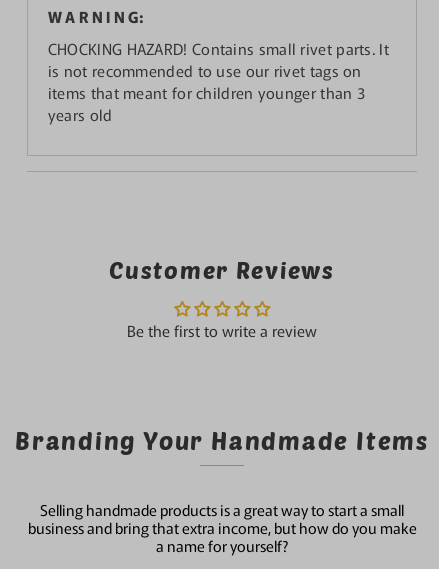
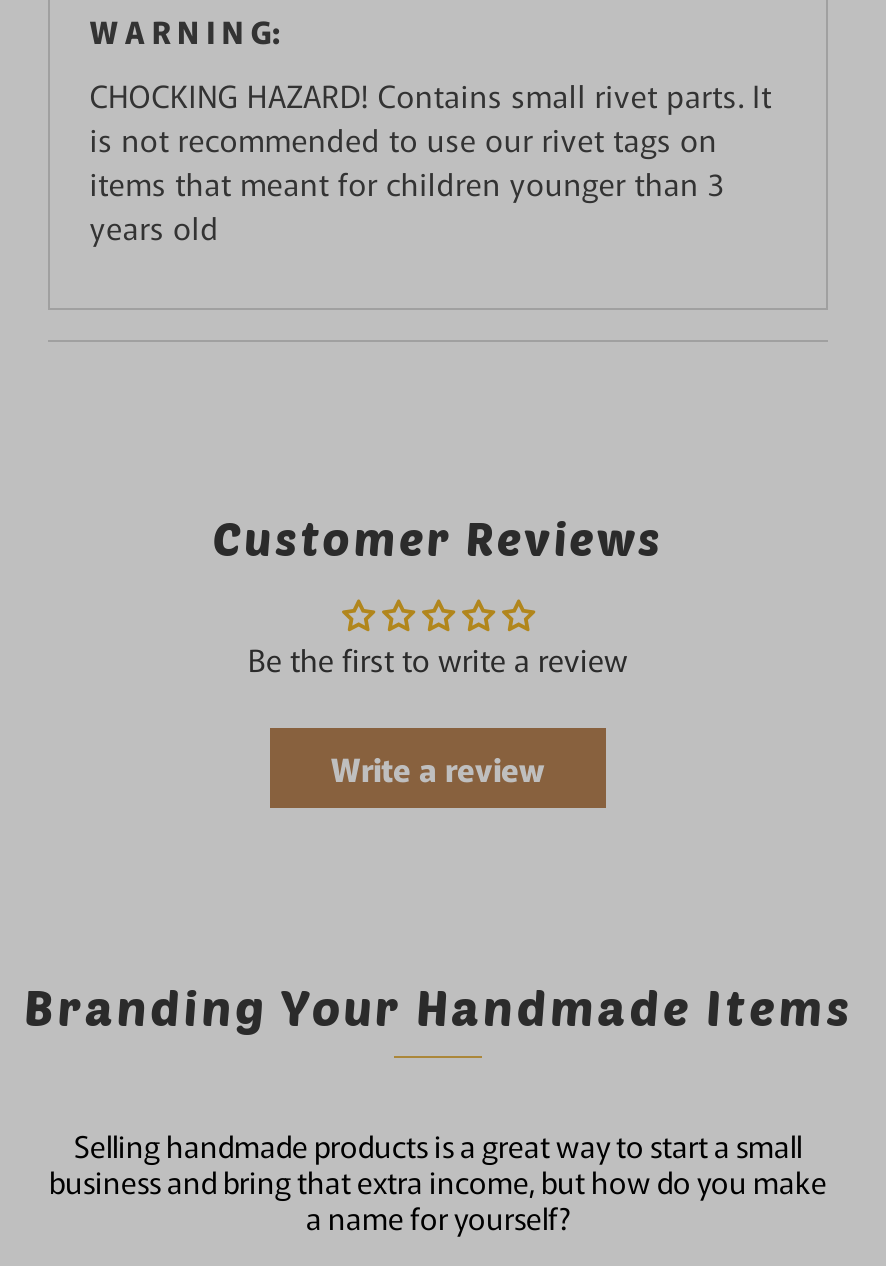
+ Write a review
